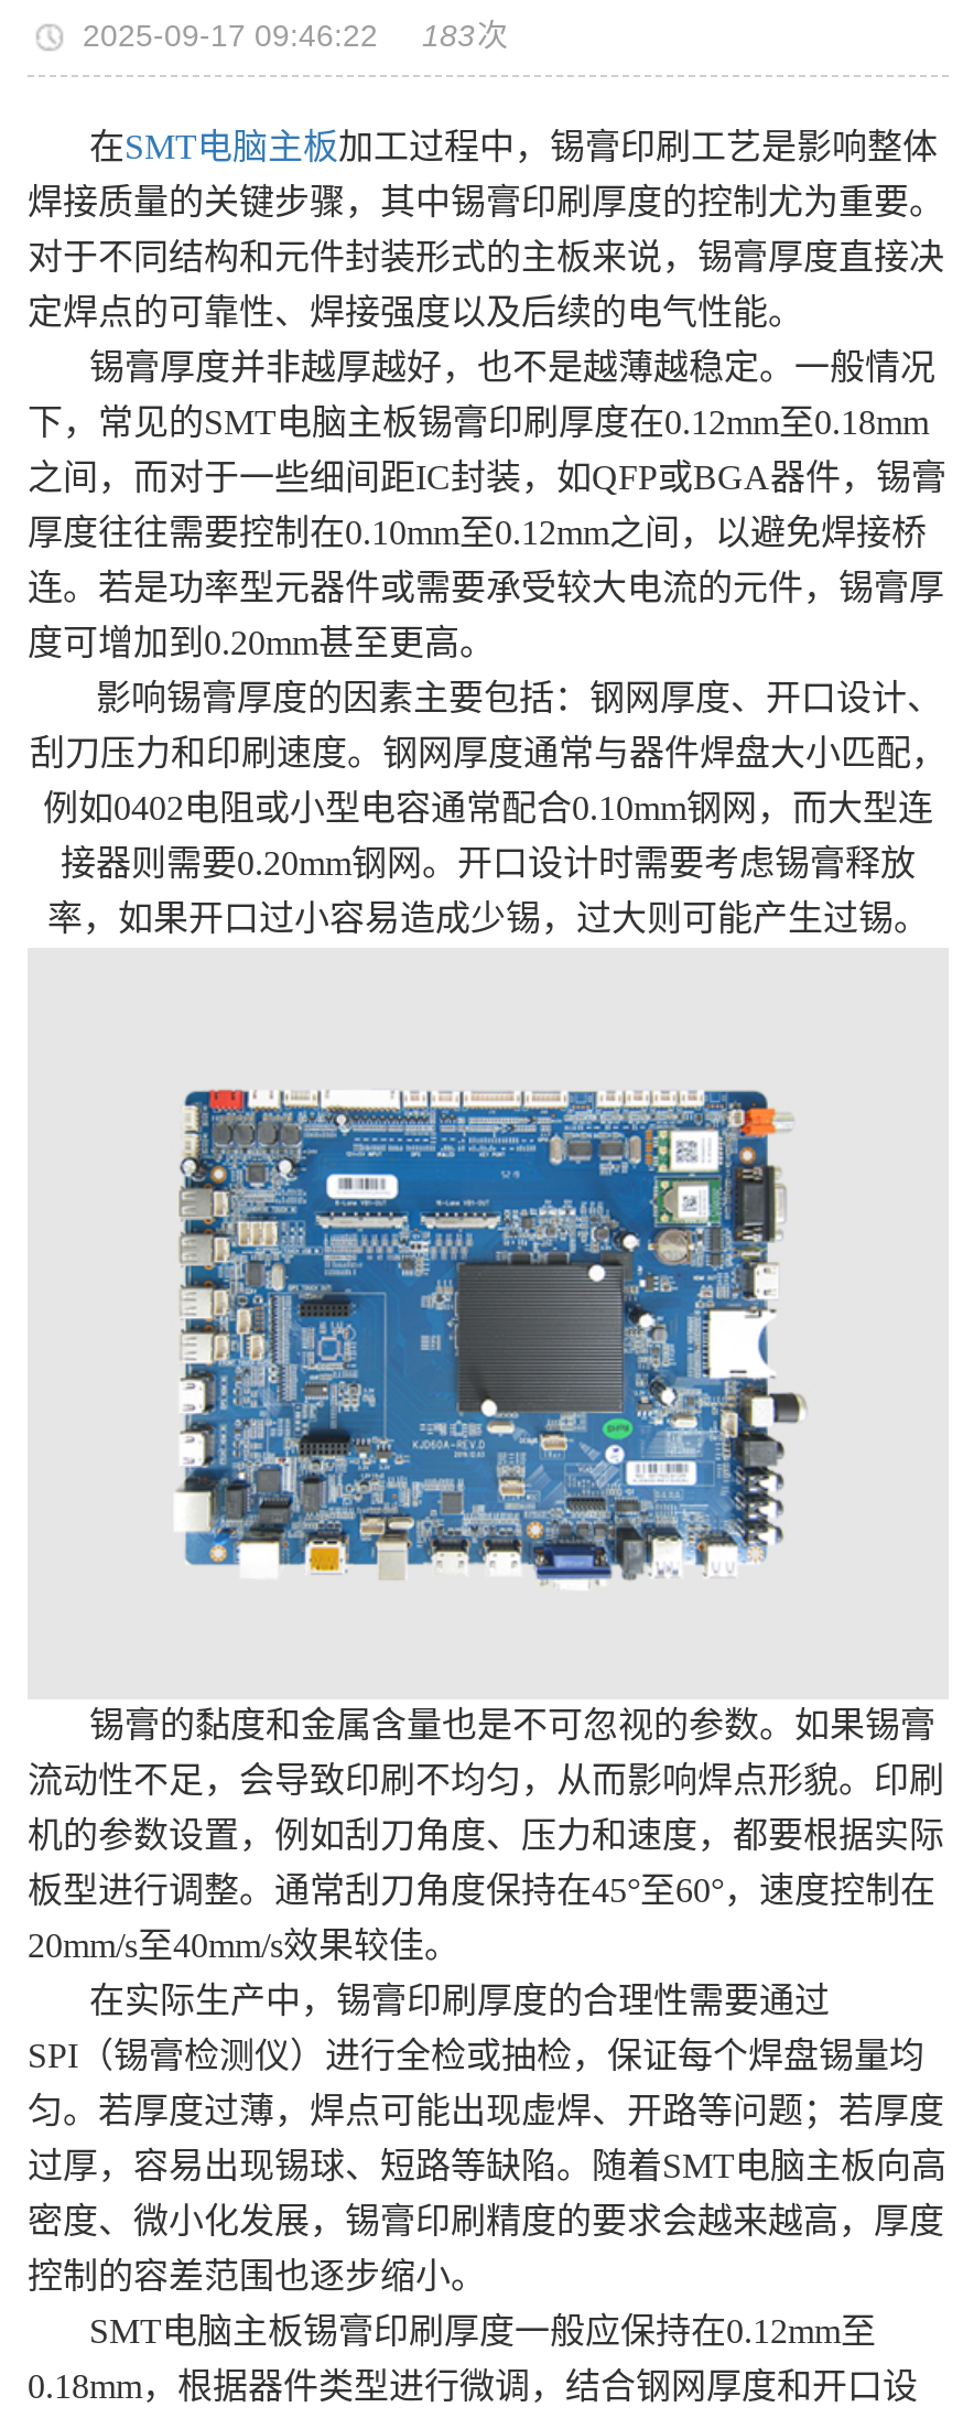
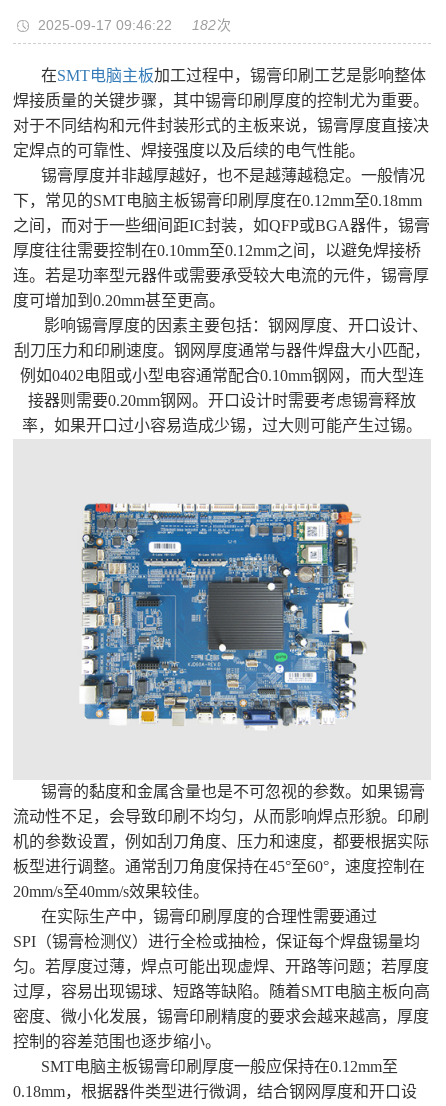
- 2025-09-17 09:46:22 183次
+ 2025-09-17 09:46:22 182次
